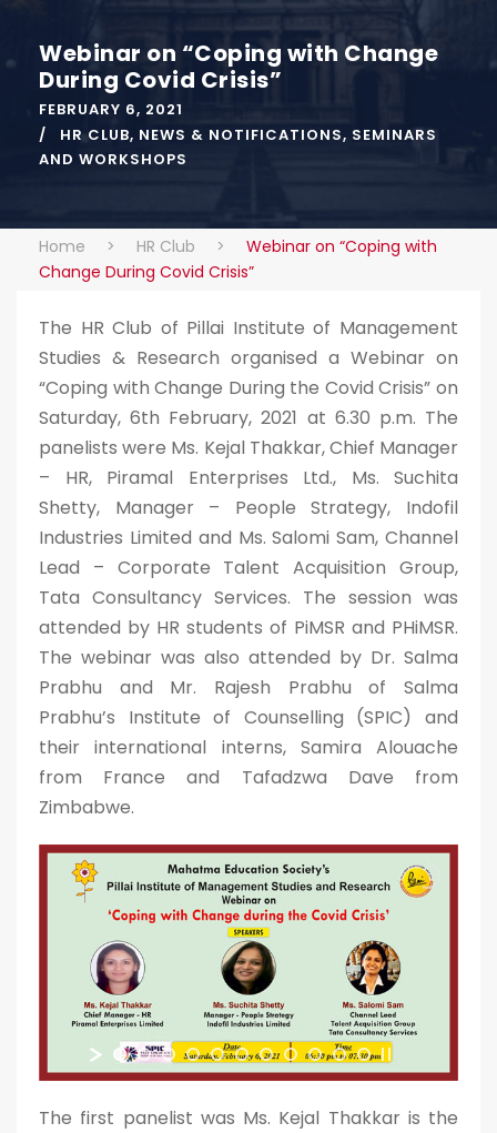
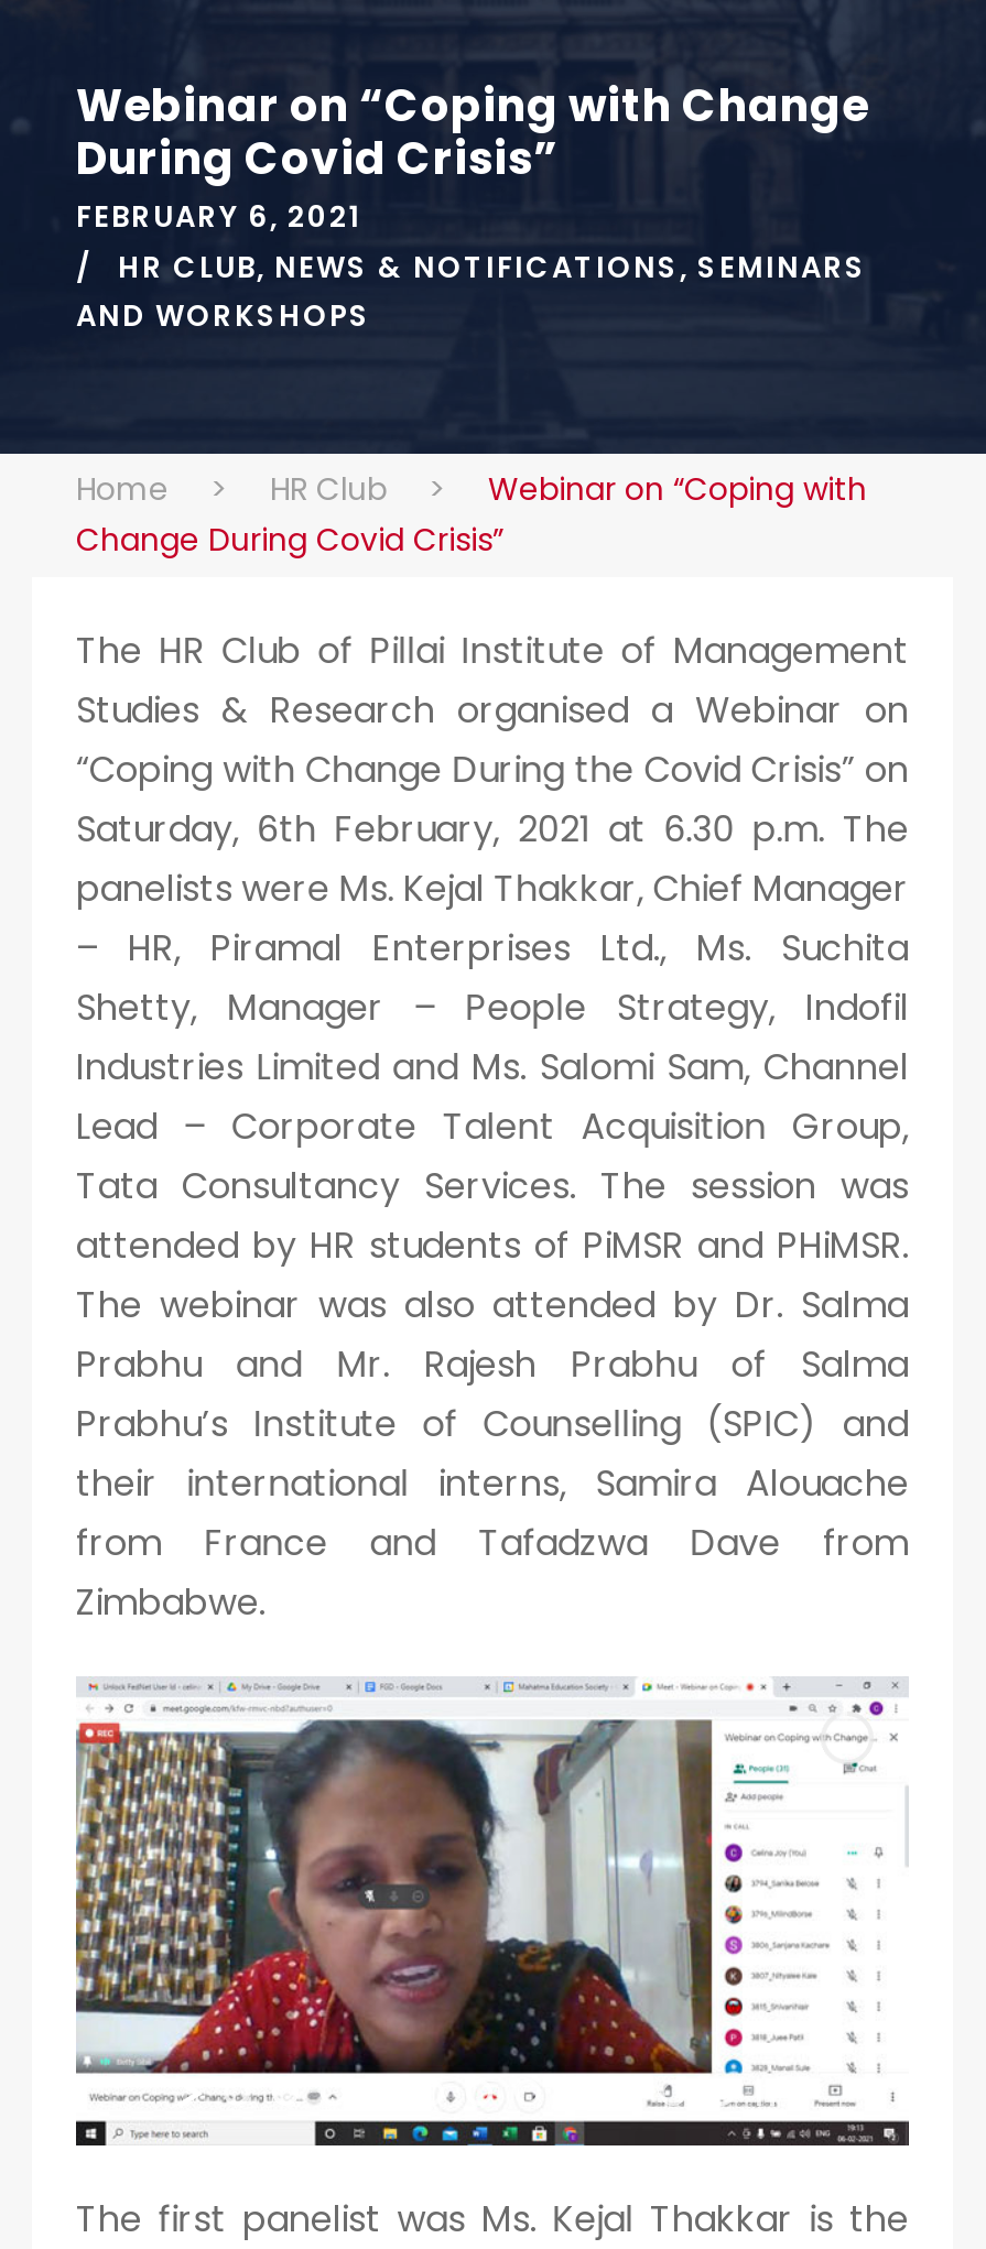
- [image]
+ [image]
